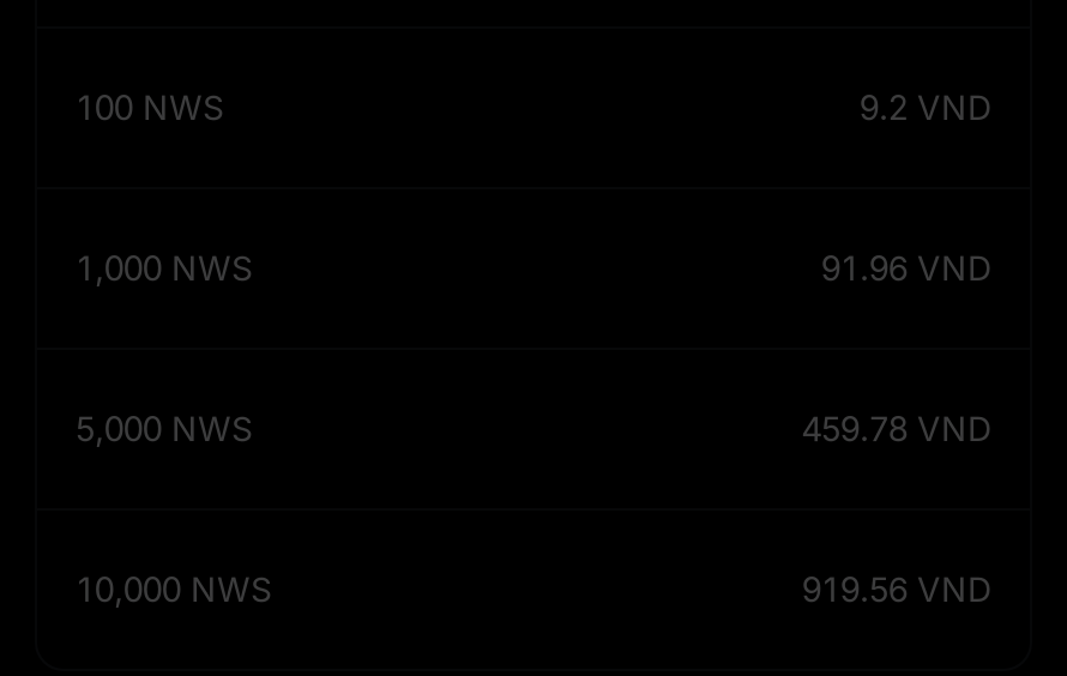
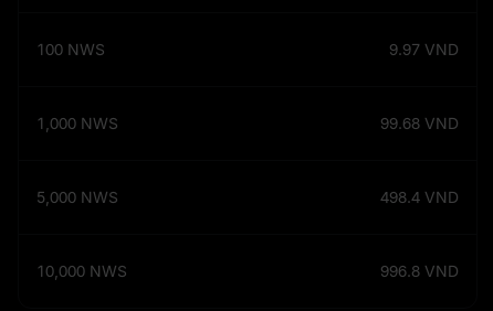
- 9.2 VND
+ 9.97 VND

- 91.96 VND
+ 99.68 VND

- 459.78 VND
+ 498.4 VND

- 919.56 VND
+ 996.8 VND
